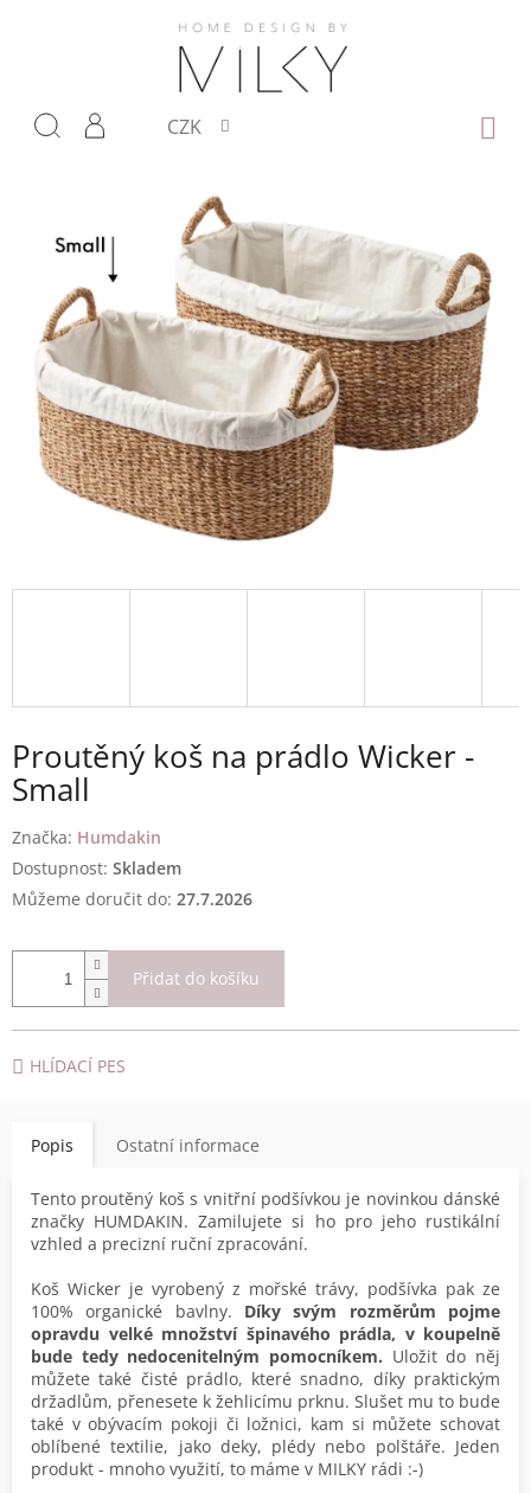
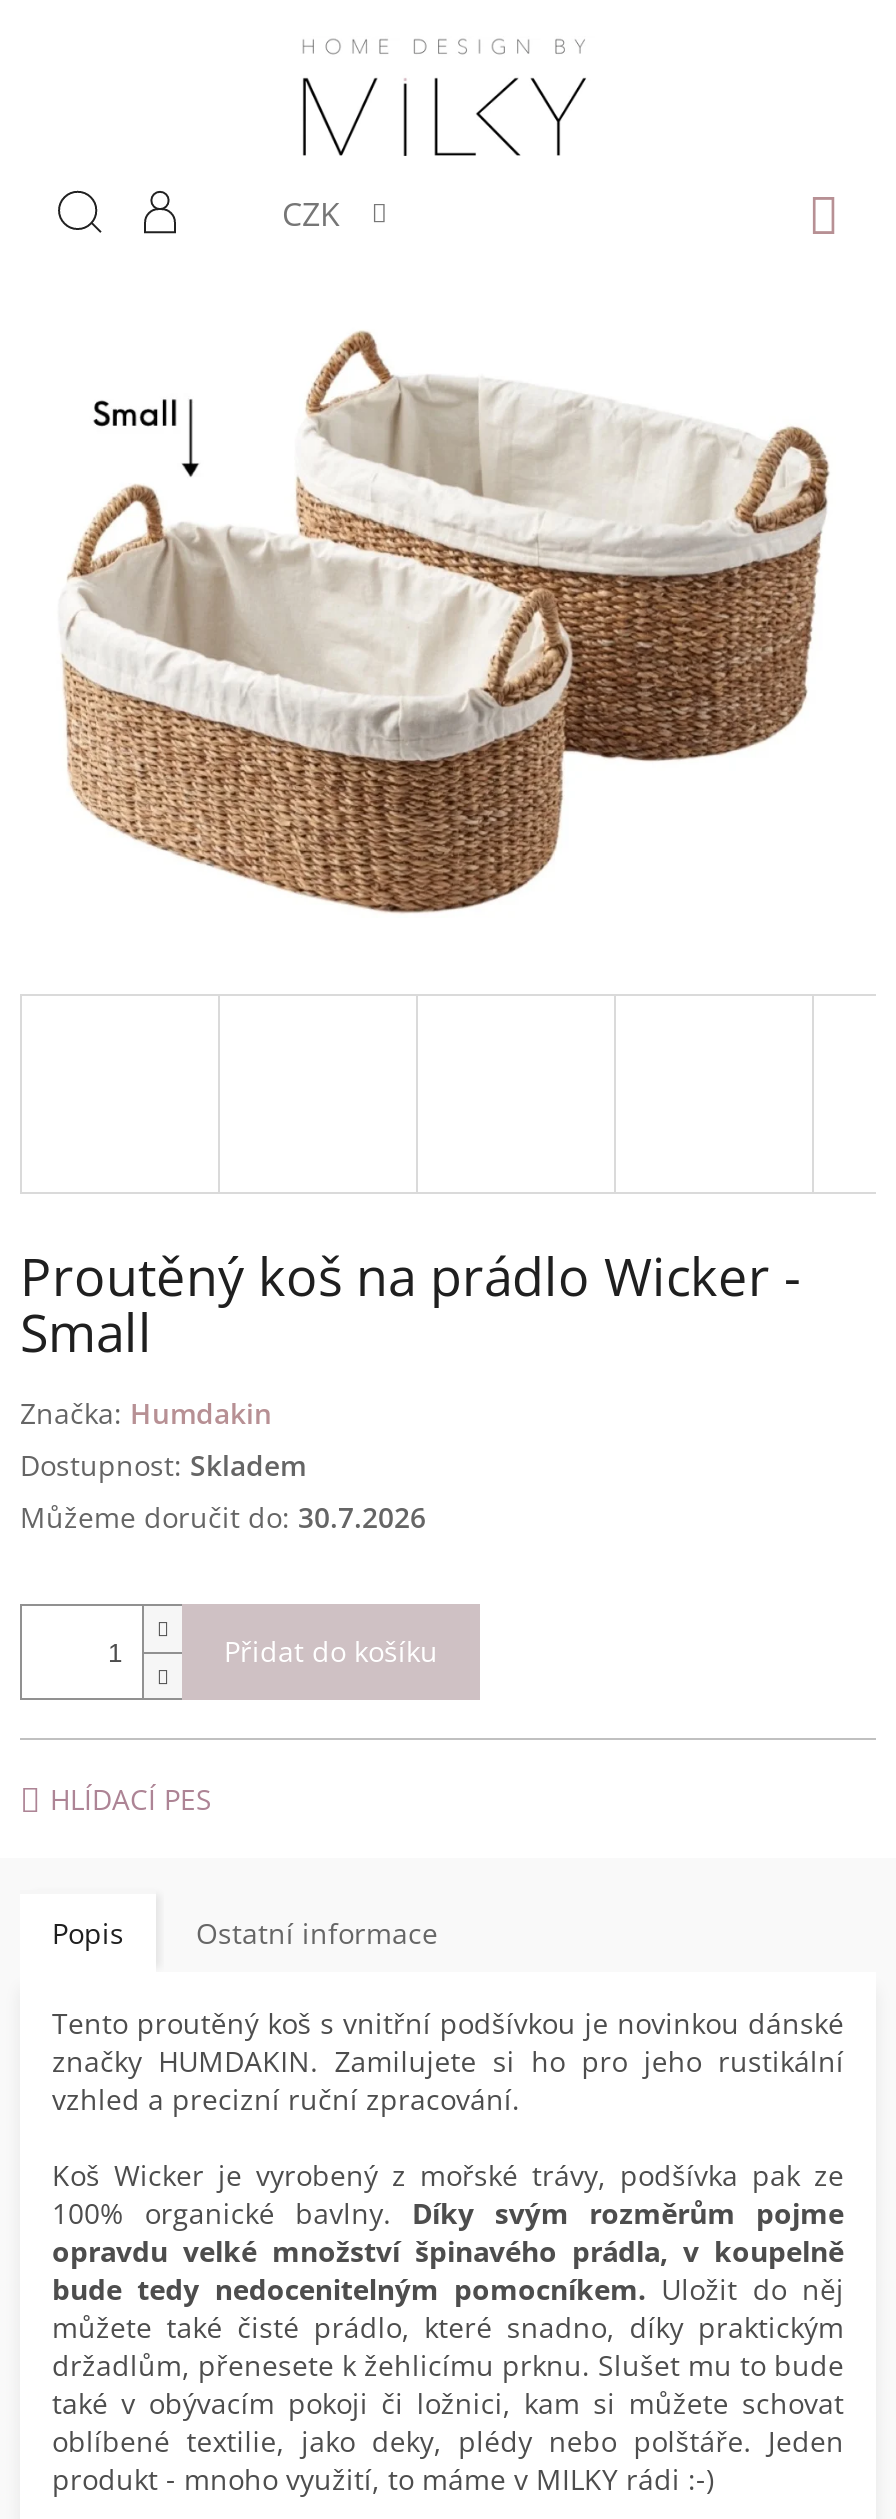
- Můžeme doručit do: 27.7.2026
+ Můžeme doručit do: 30.7.2026
